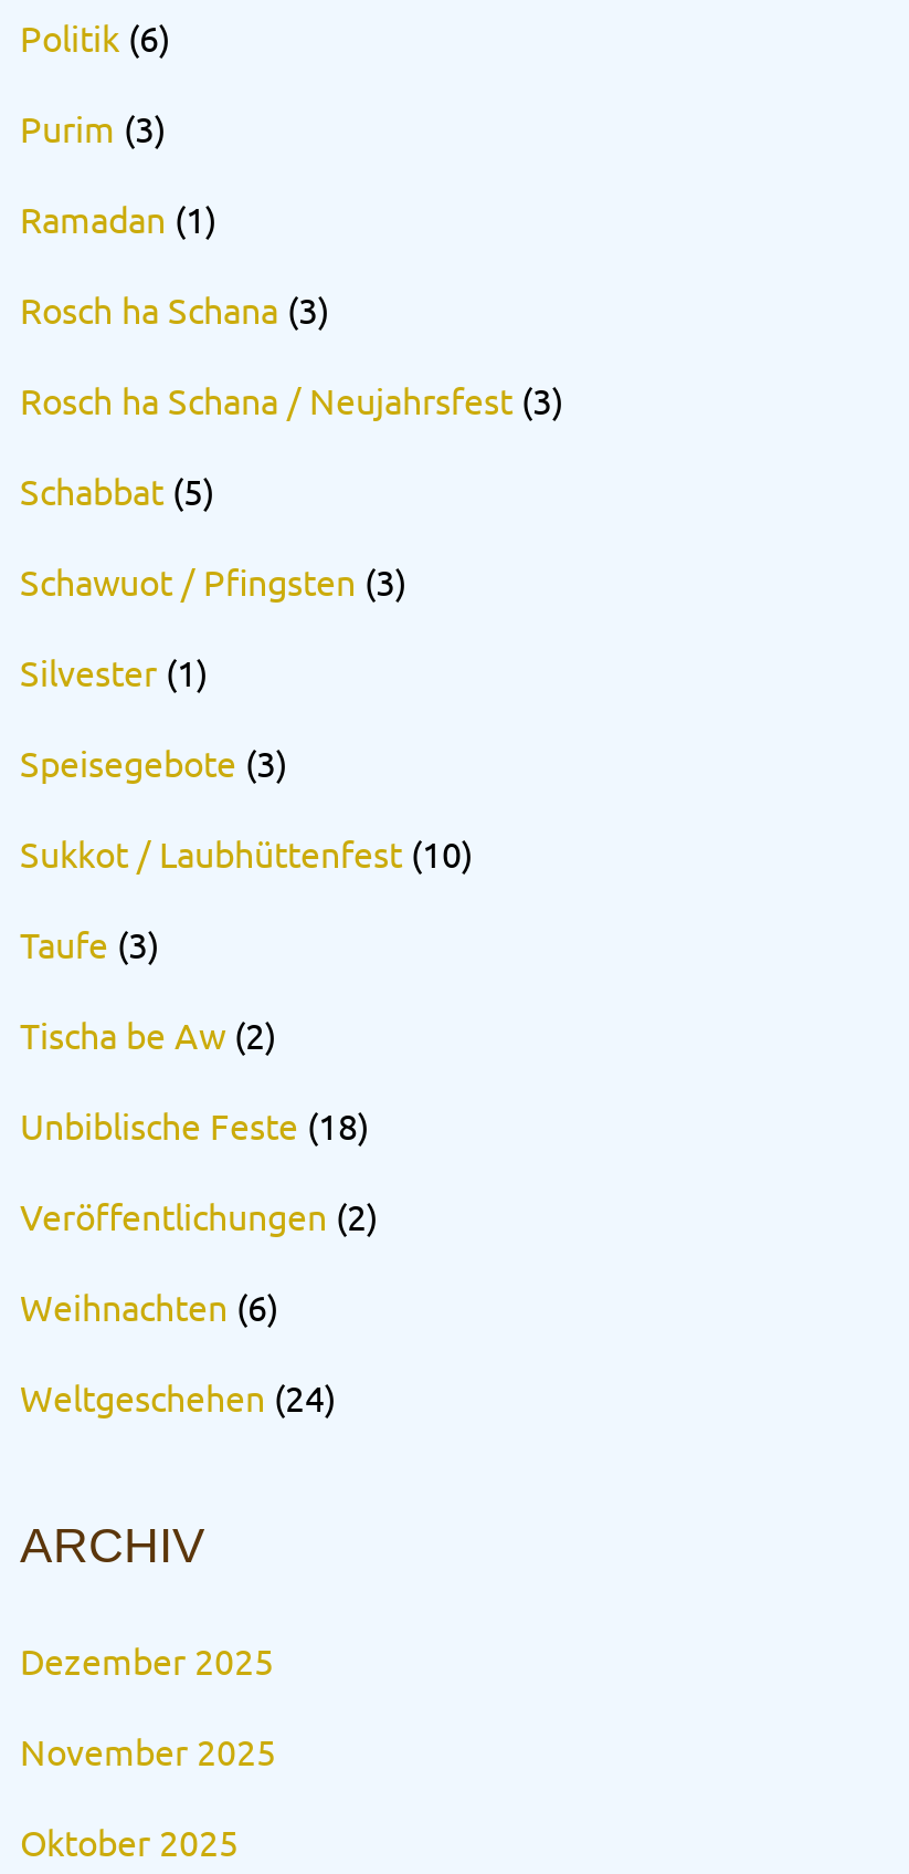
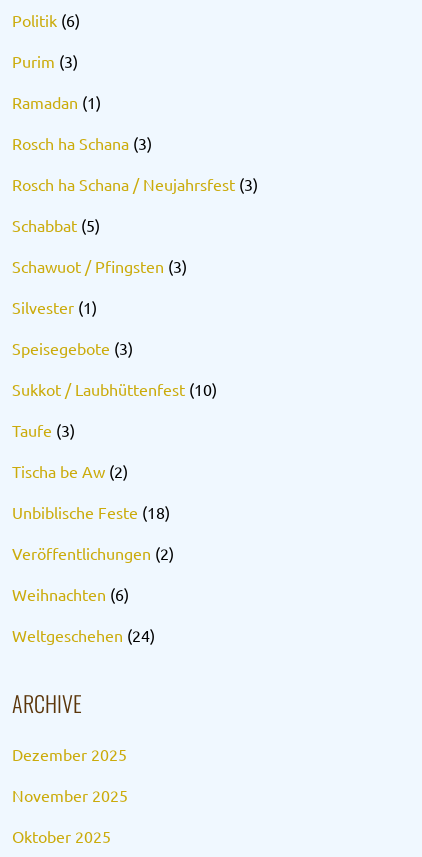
- ARCHIV
+ ARCHIVE
